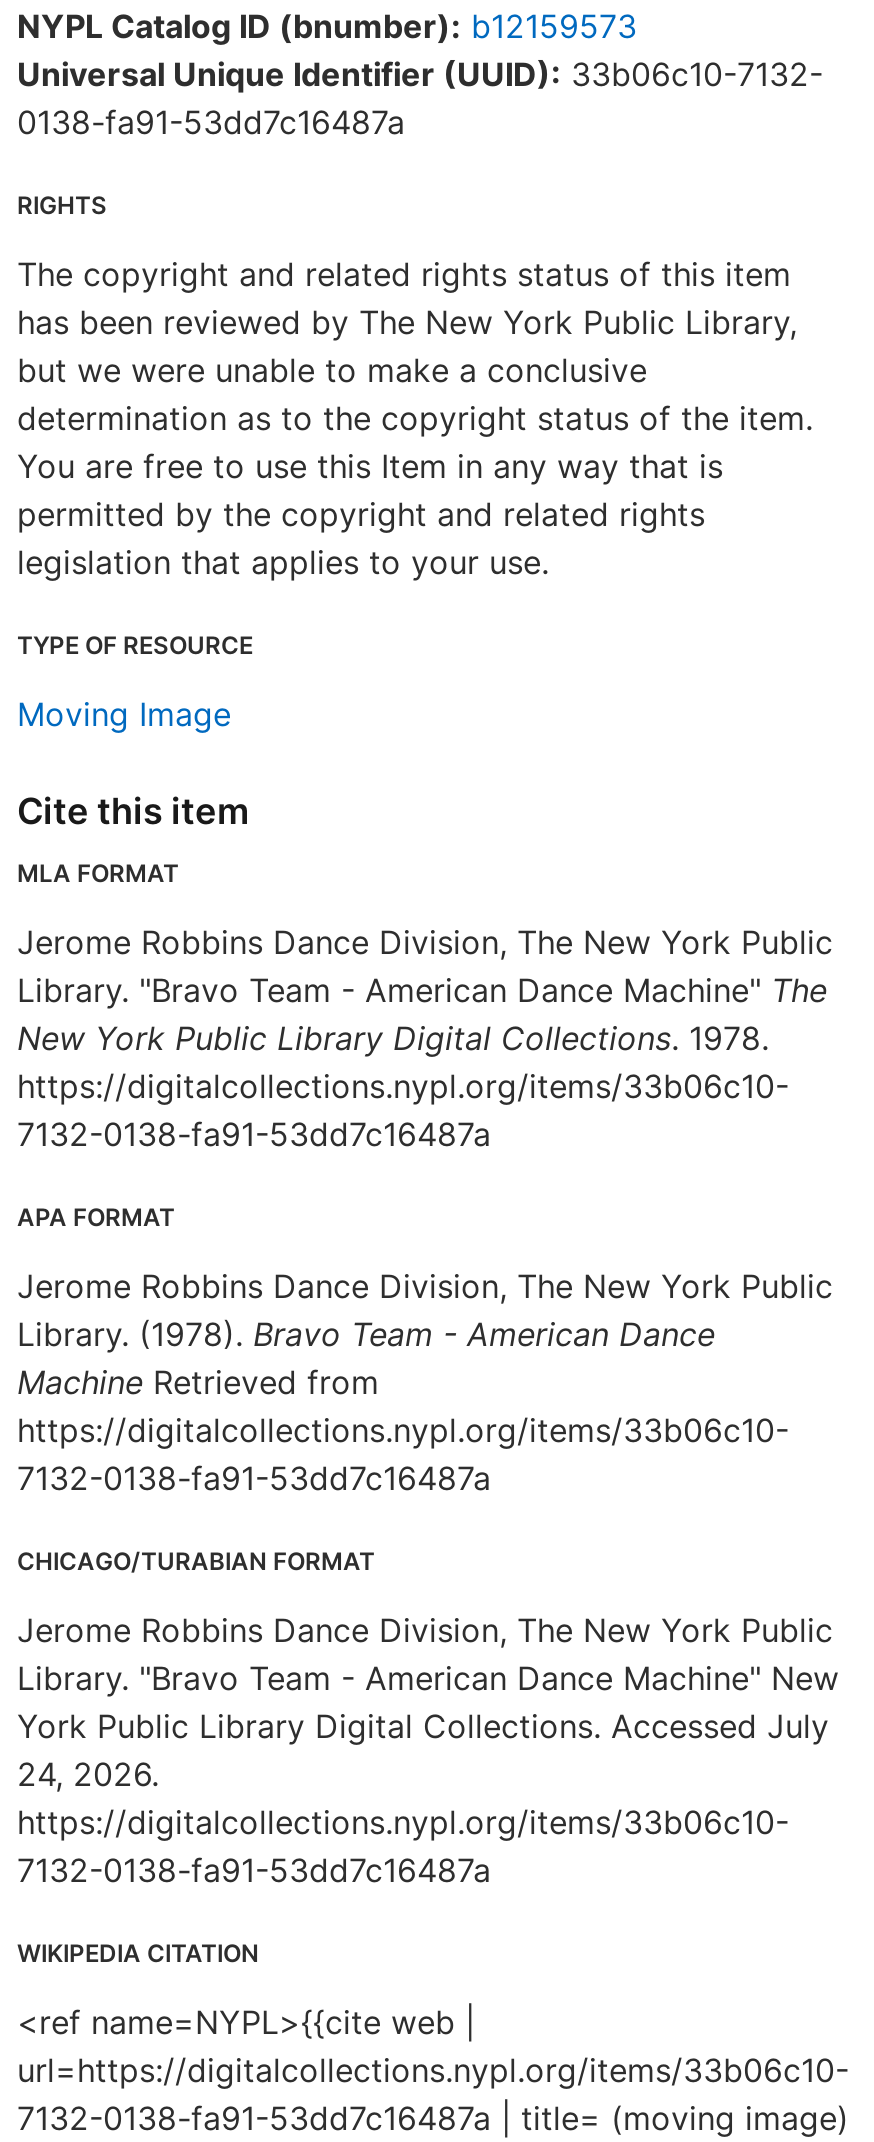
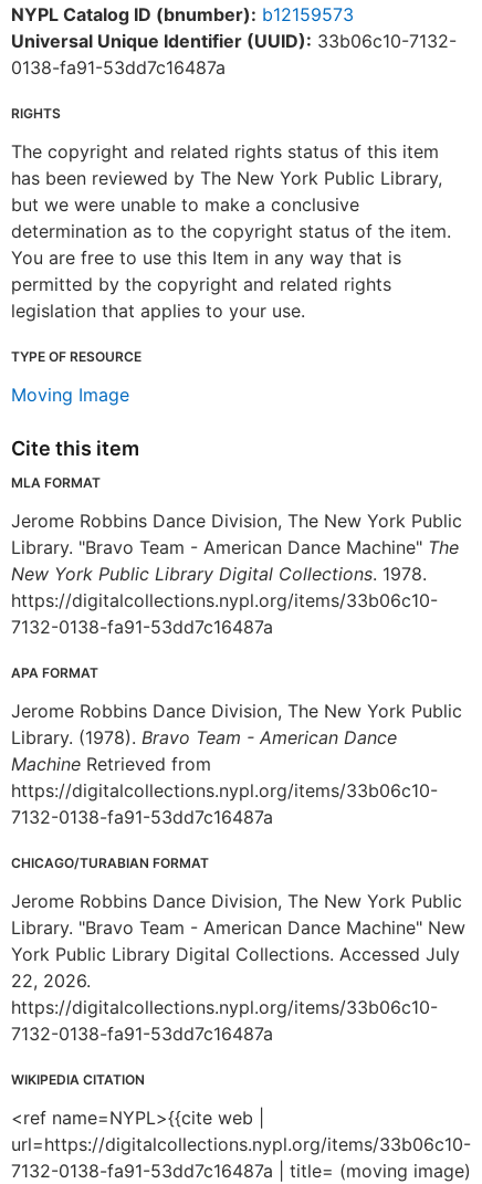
- 24, 2026.
+ 22, 2026.
